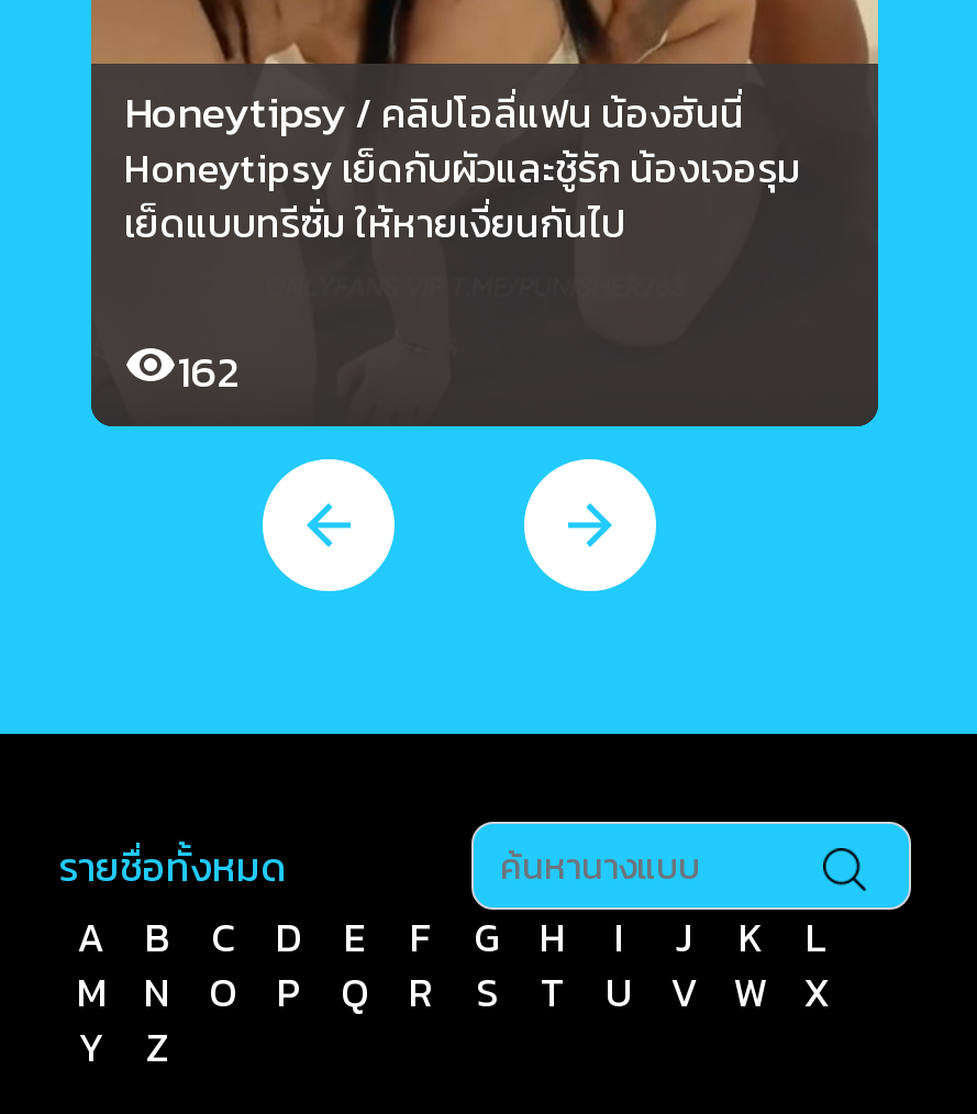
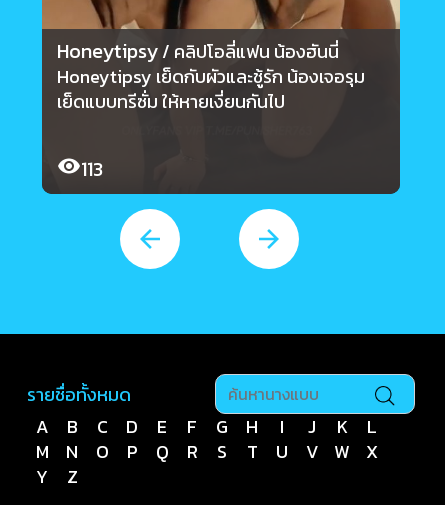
- 162
+ 113
